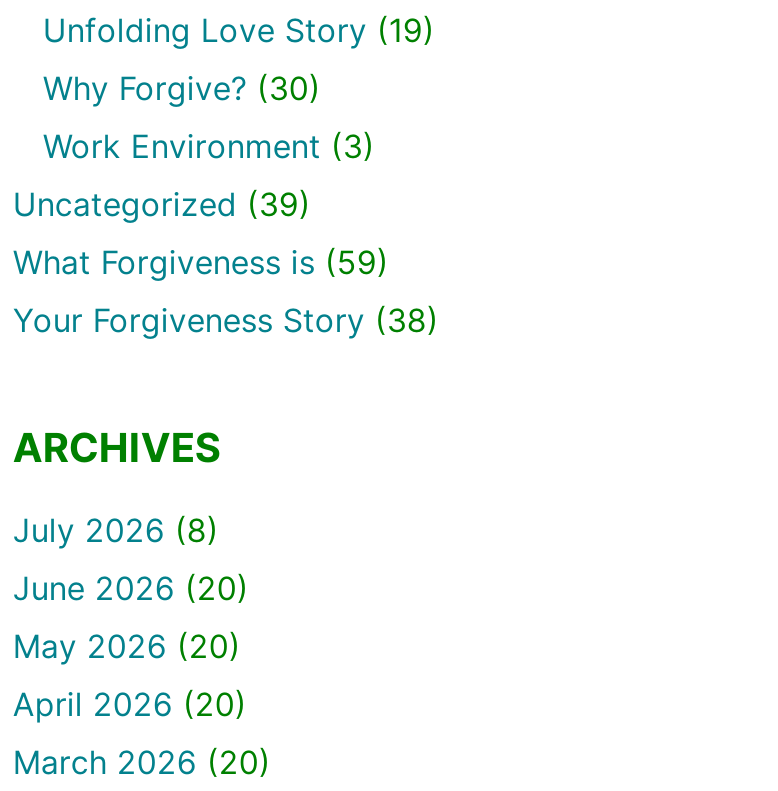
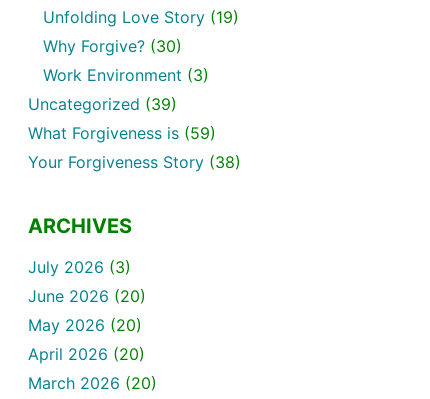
- July 2026 (8)
+ July 2026 (3)
